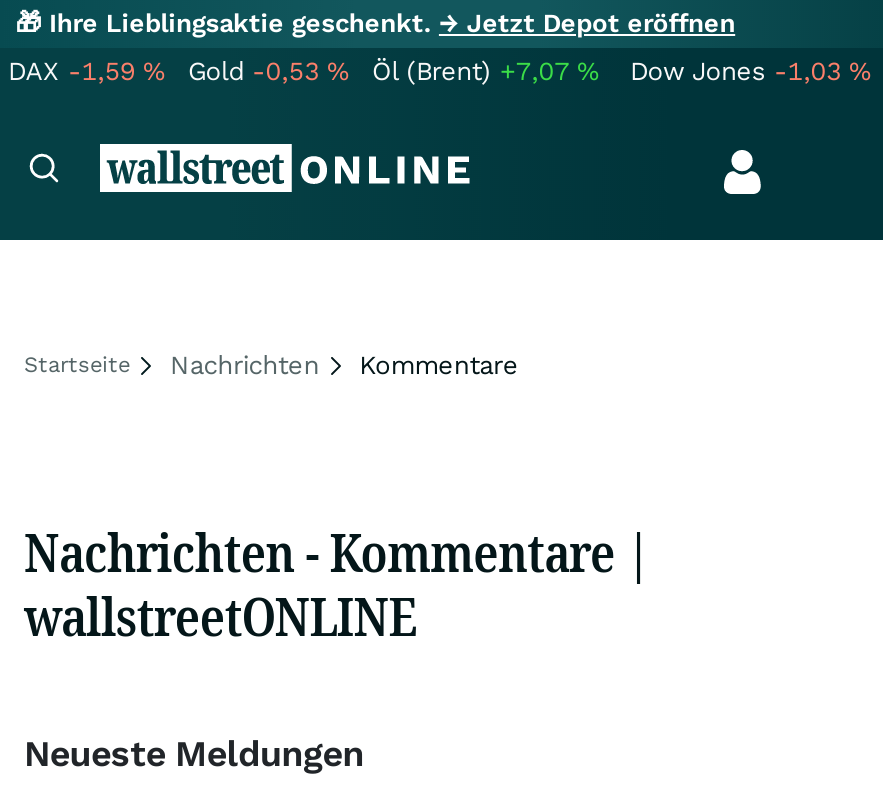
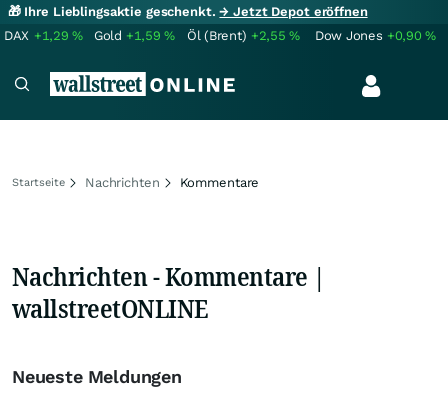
- DAX -1,59%
+ DAX +1,29%

- Gold -0,53%
+ Gold +1,59%

- Öl (Brent) +7,07%
+ Öl (Brent) +2,55%

- Dow Jones -1,03%
+ Dow Jones +0,90%
